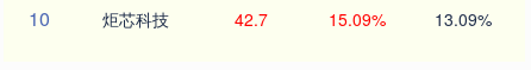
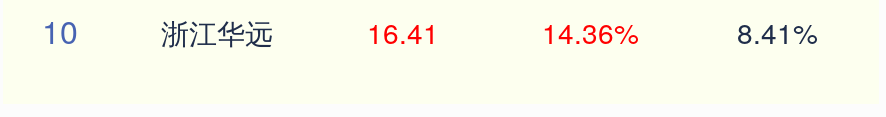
- 炬芯科技
- 42.7
- 15.09%
- 13.09%
+ 浙江华远
+ 16.41
+ 14.36%
+ 8.41%
